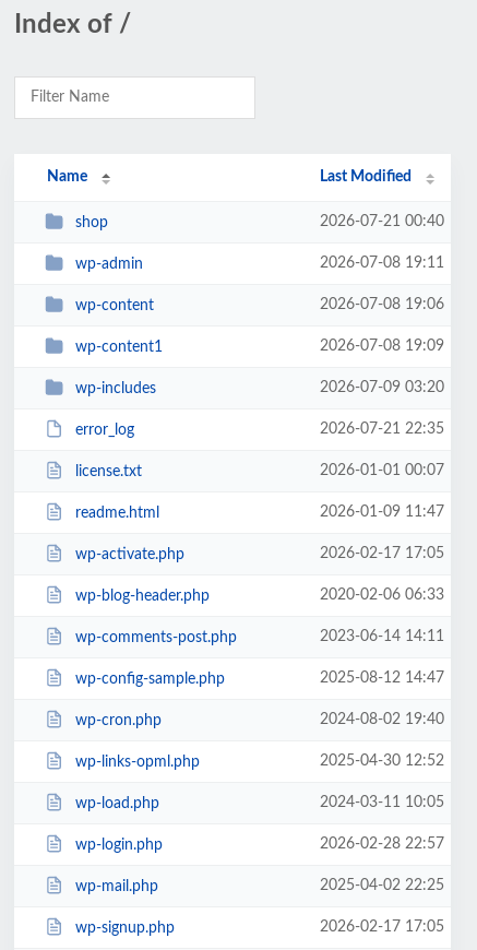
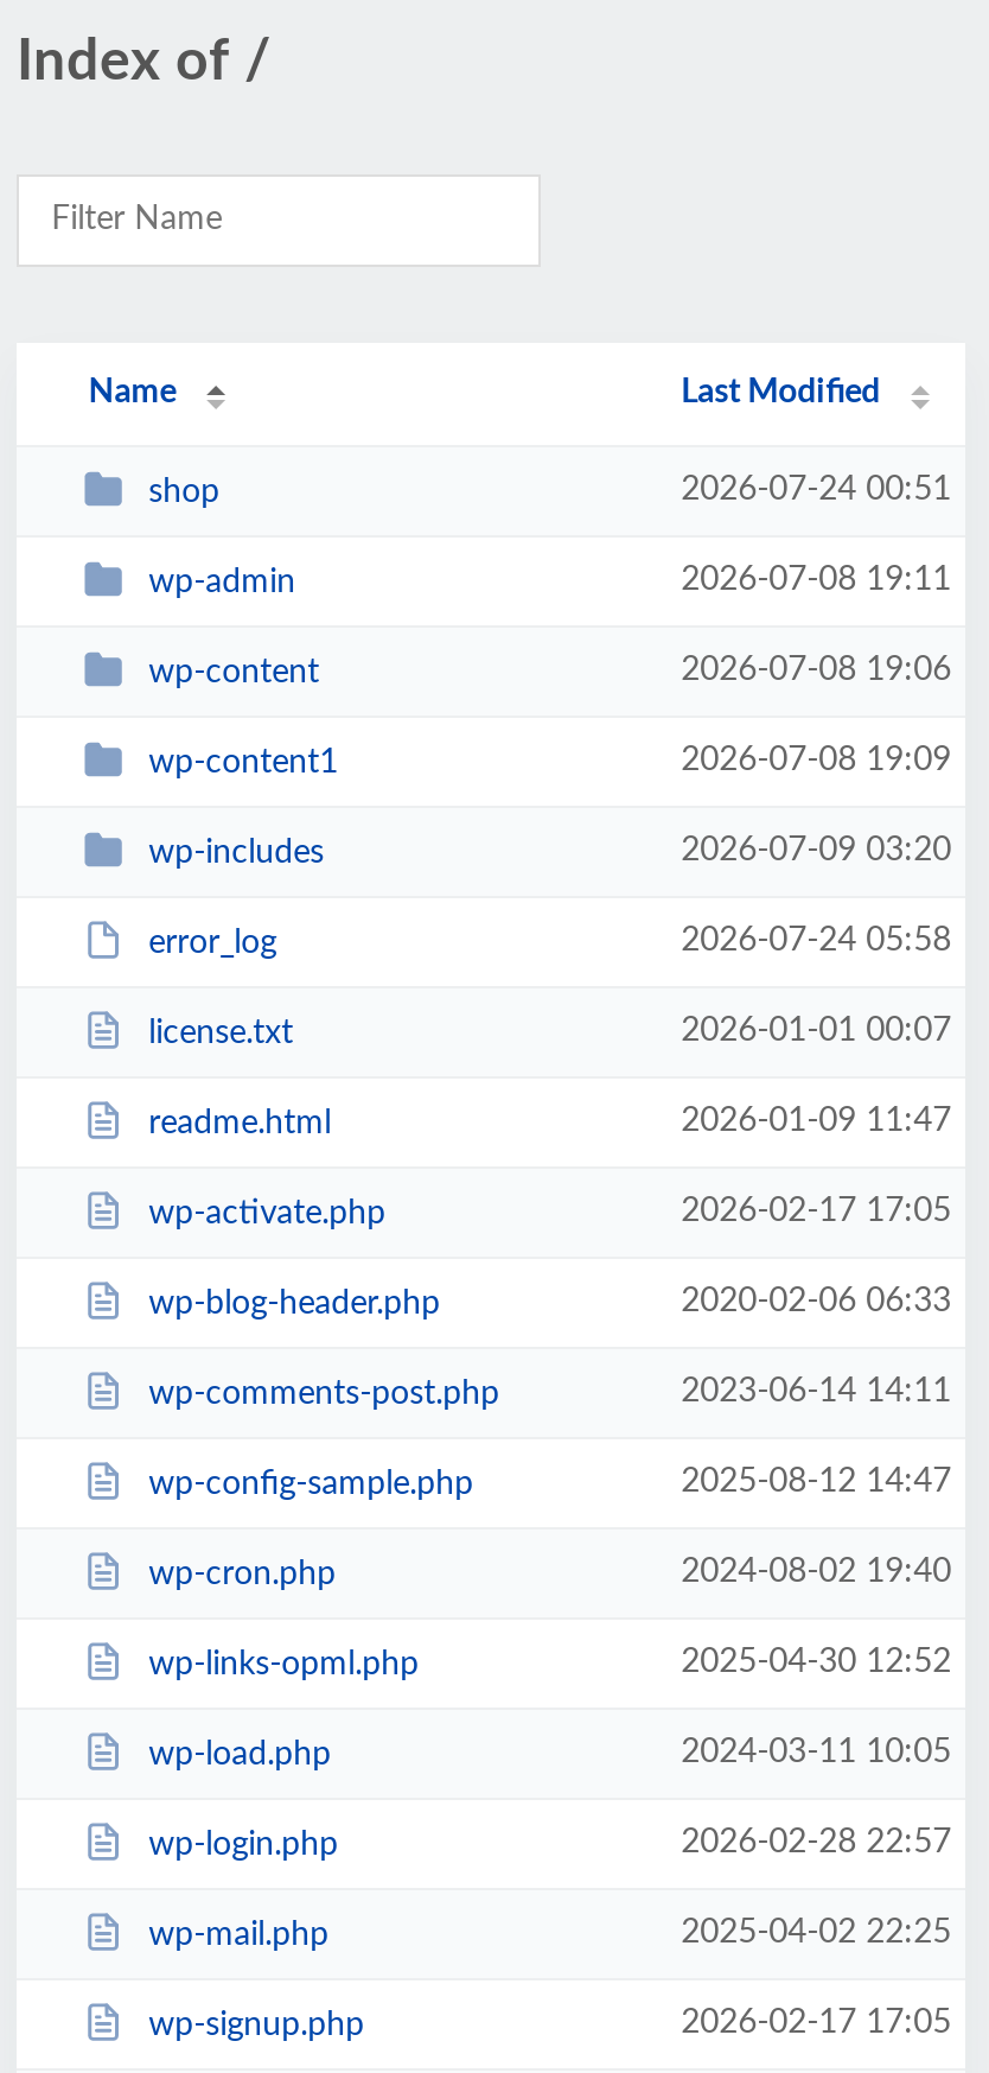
- 2026-07-21 00:40
+ 2026-07-24 00:51

- 2026-07-21 22:35
+ 2026-07-24 05:58
